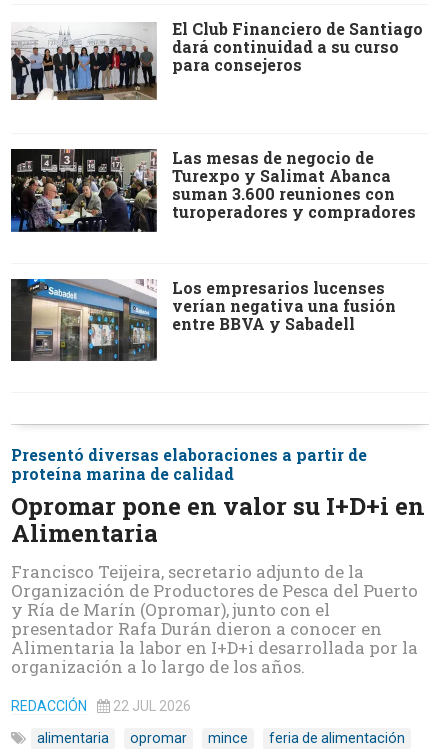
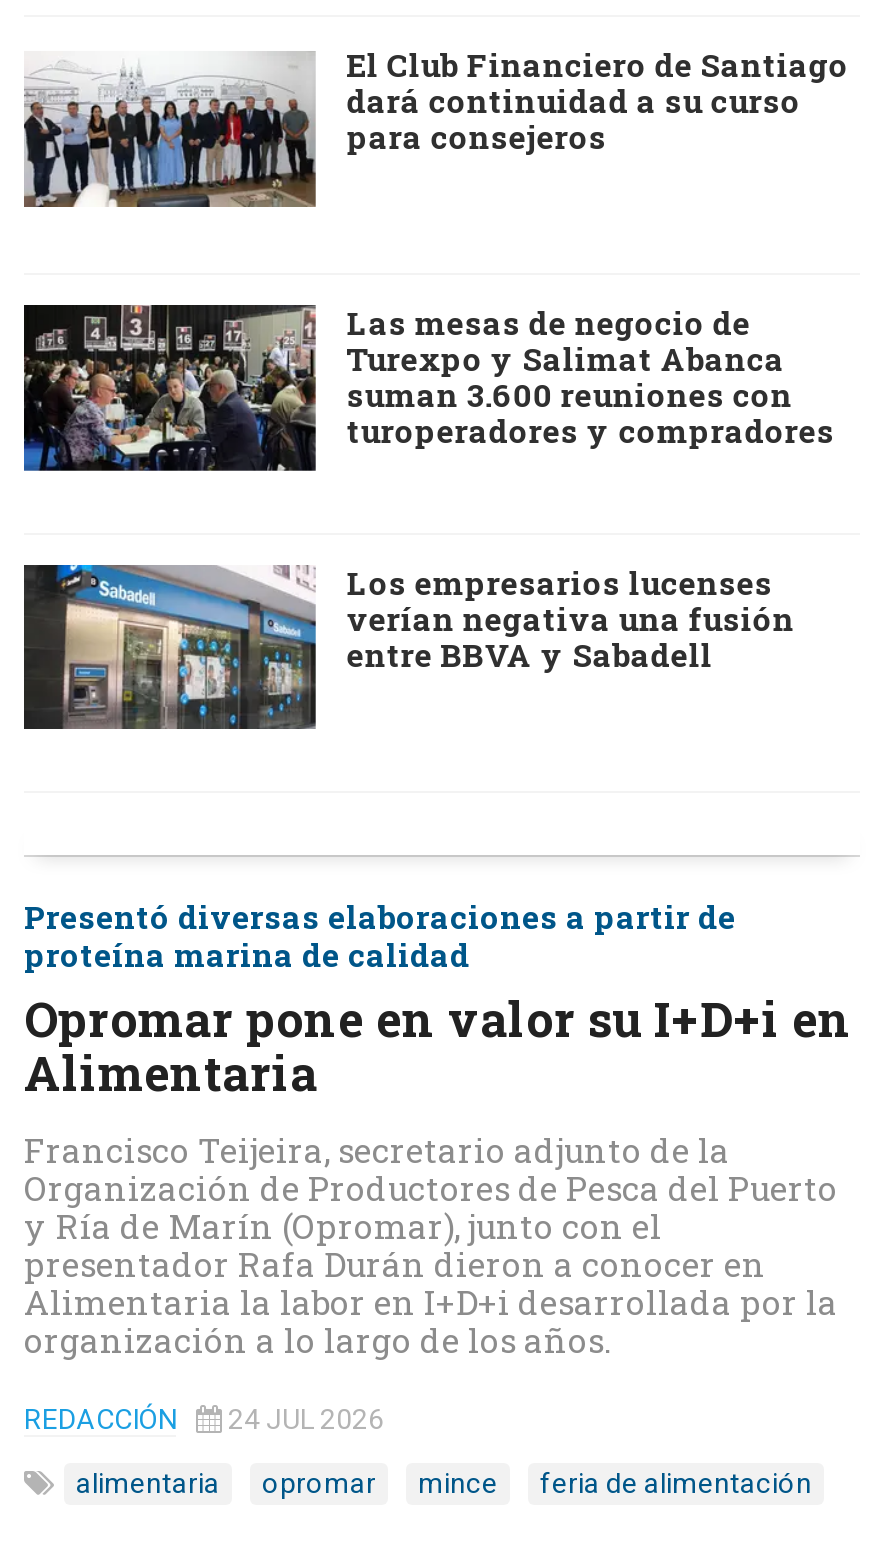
- REDACCIÓN 22 JUL 2026
+ REDACCIÓN 24 JUL 2026
